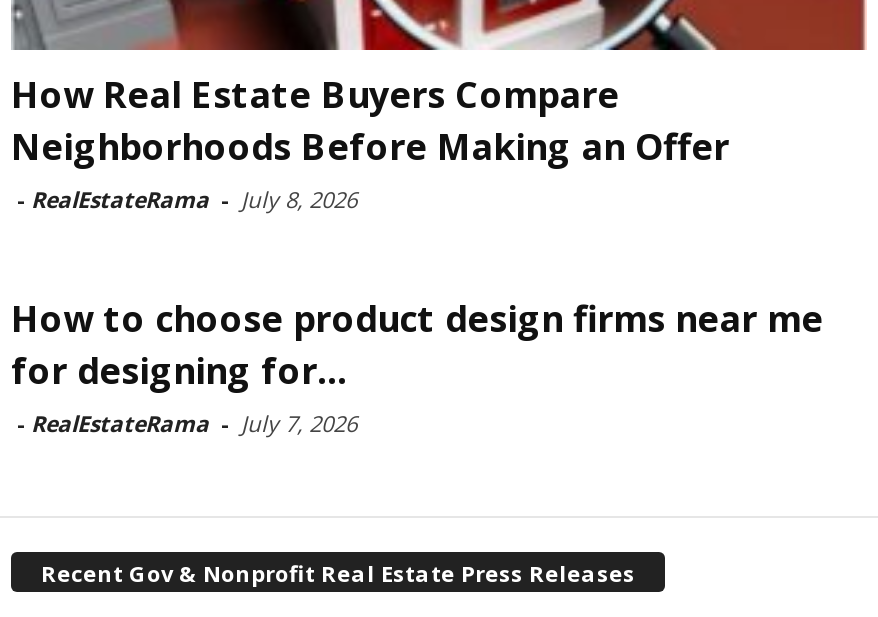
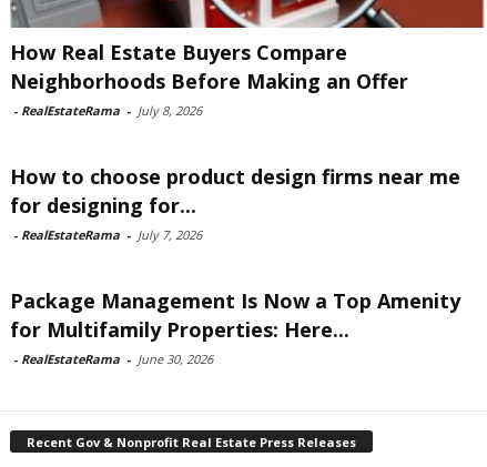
+ Package Management Is Now a Top Amenity
+ for Multifamily Properties: Here...
+ - RealEstateRama - June 30, 2026
